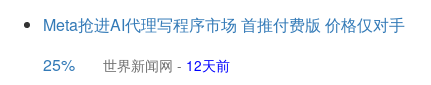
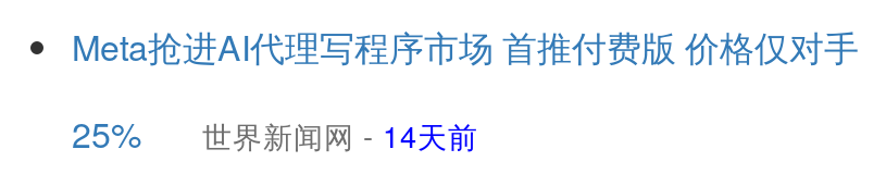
- 世界新闻网 - 12天前
+ 世界新闻网 - 14天前
